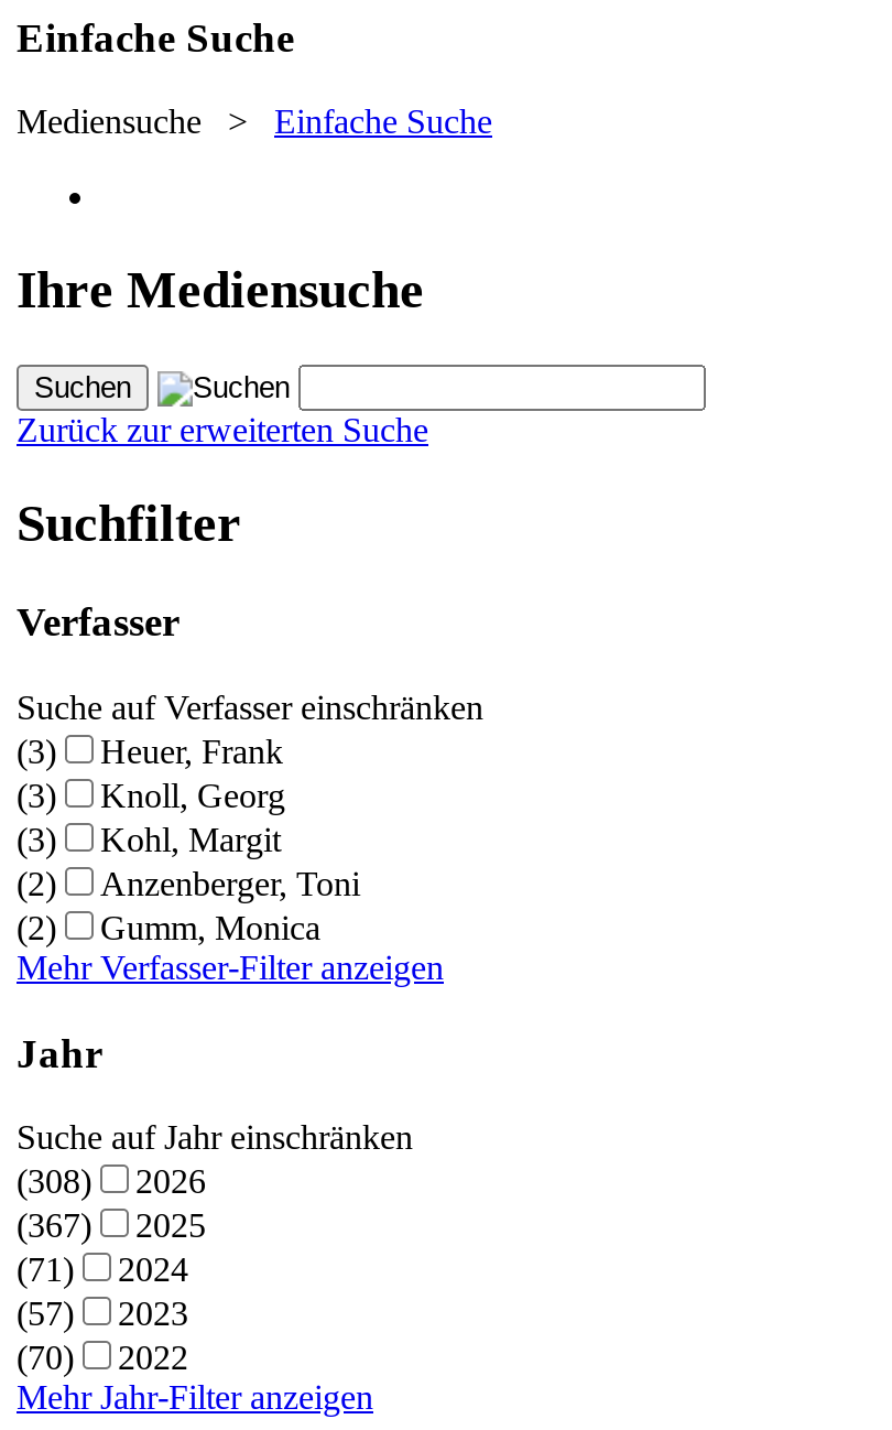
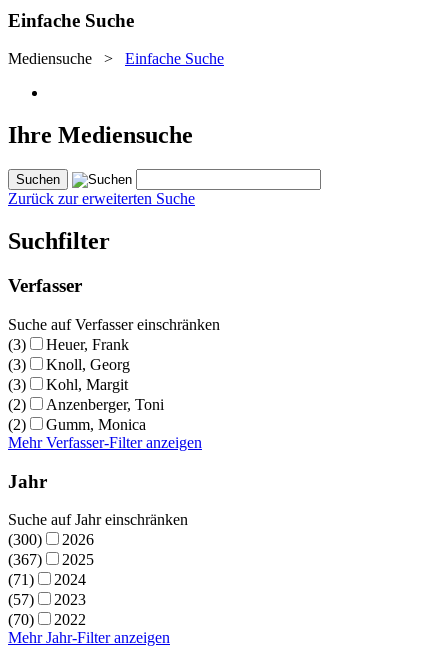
- (308) 2026
+ (300) 2026
